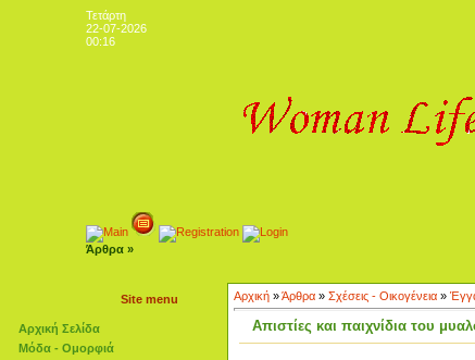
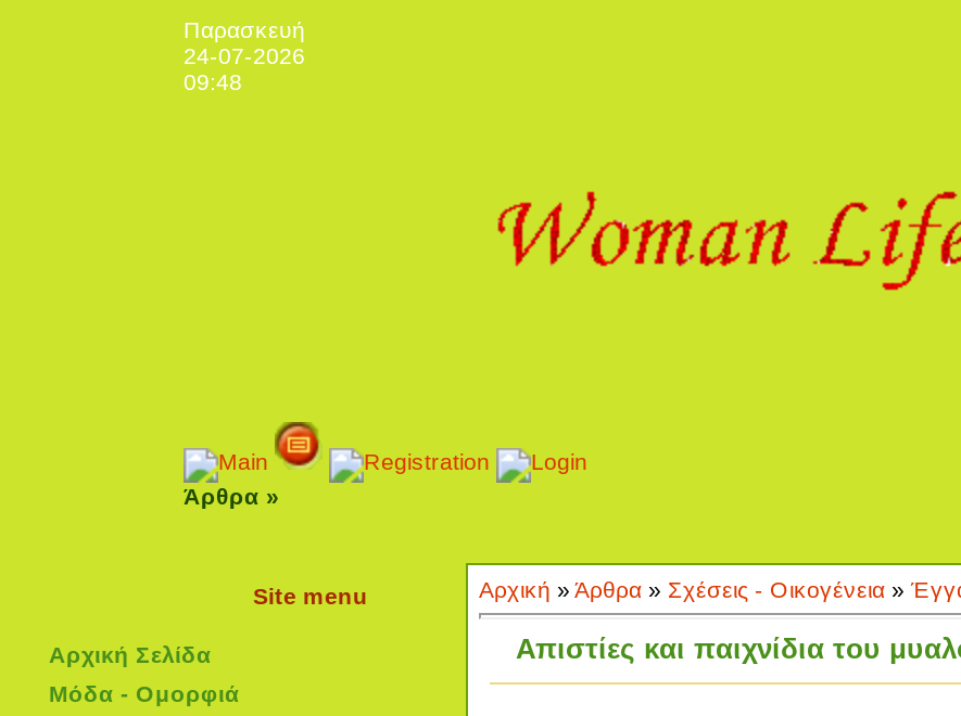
- Τετάρτη
- 22-07-2026
- 00:16
+ Παρασκευή
+ 24-07-2026
+ 09:48
